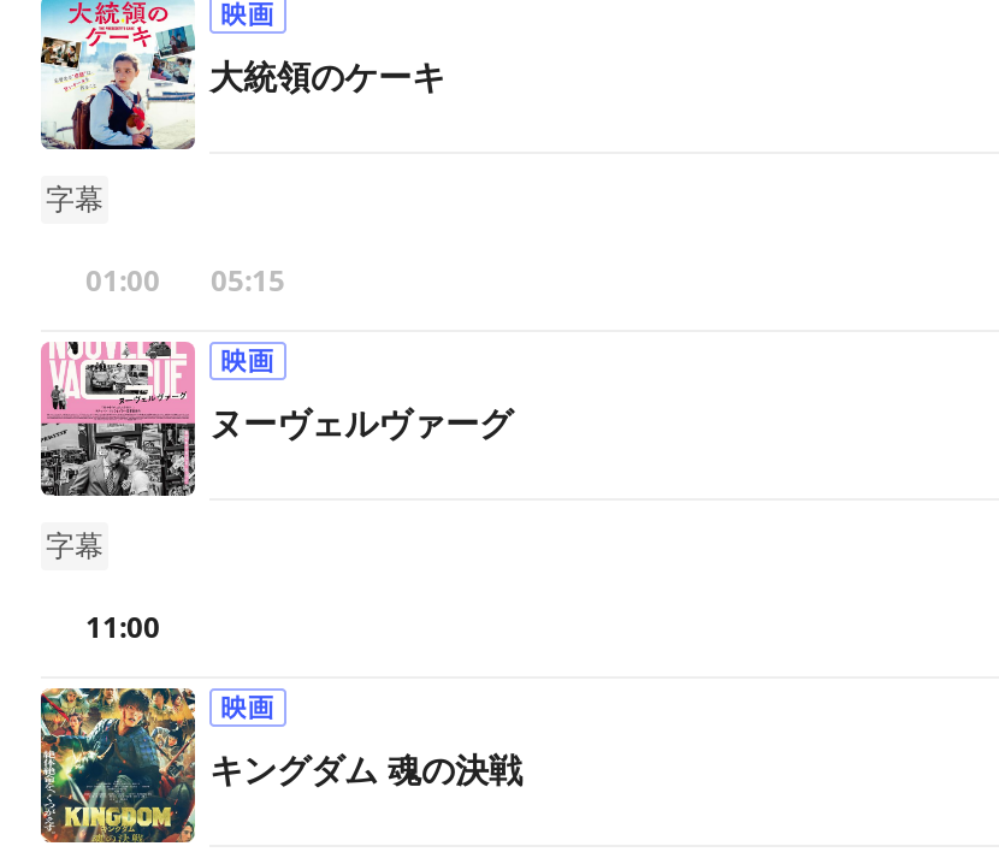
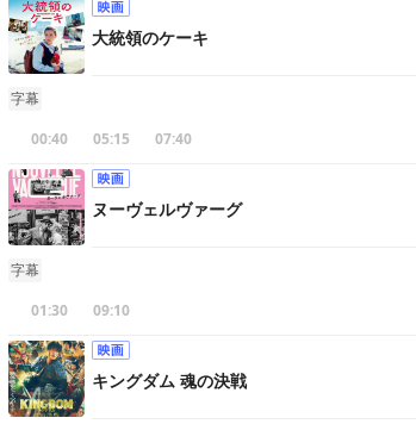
- 01:00
+ 00:40

+ 07:40

- 11:00
+ 01:30
+ 09:10
